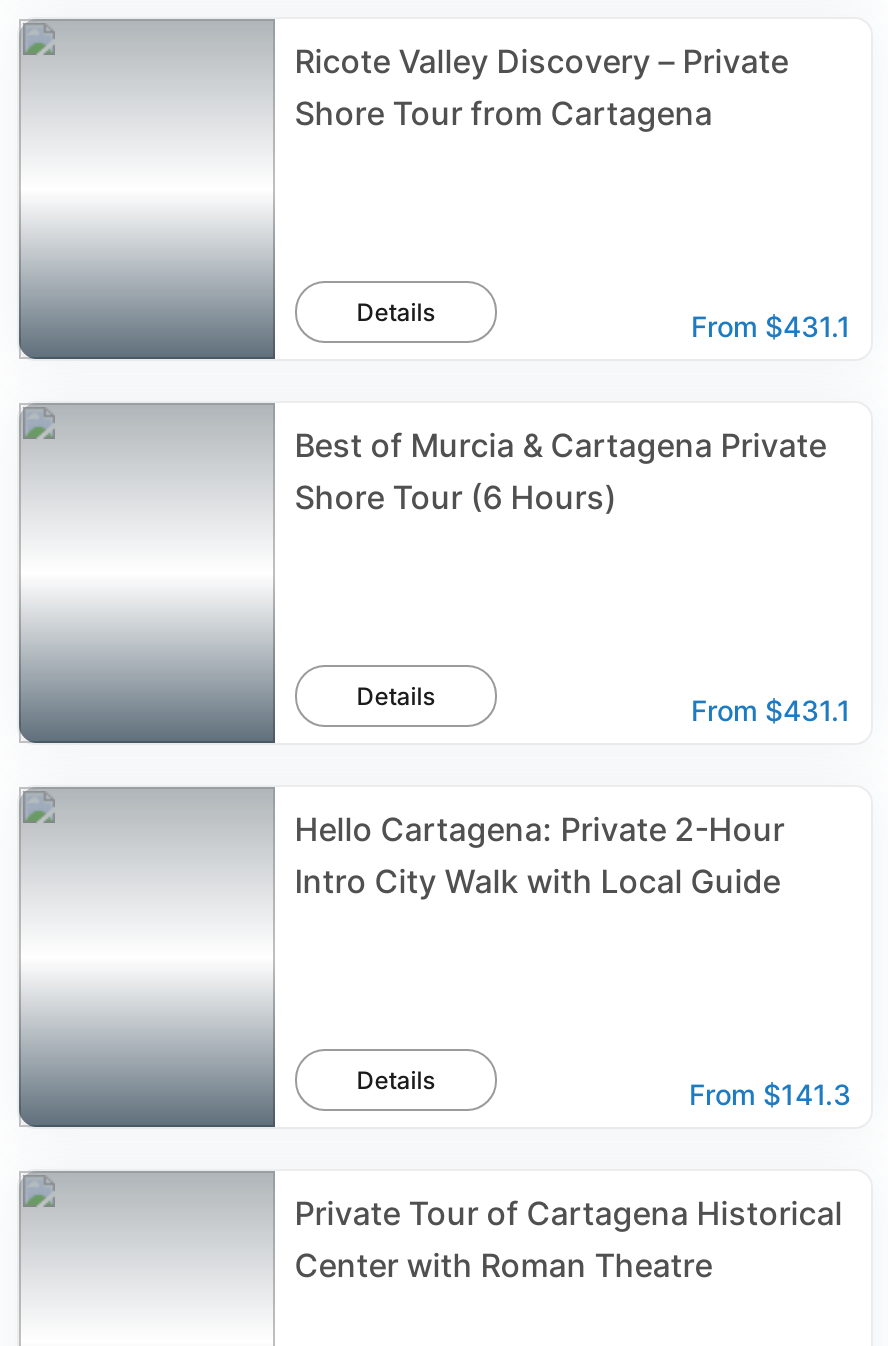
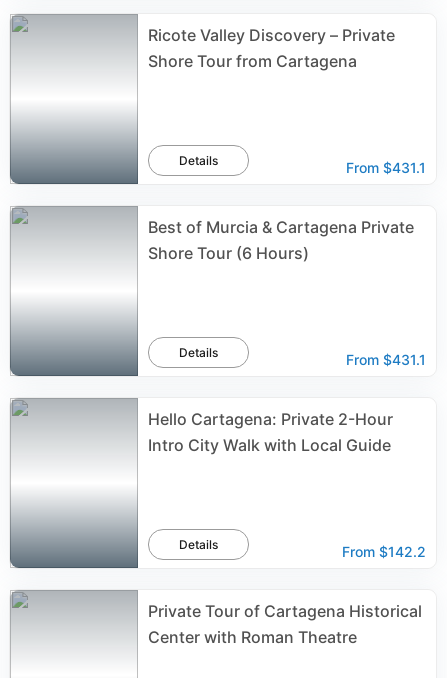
- From $141.3
+ From $142.2
